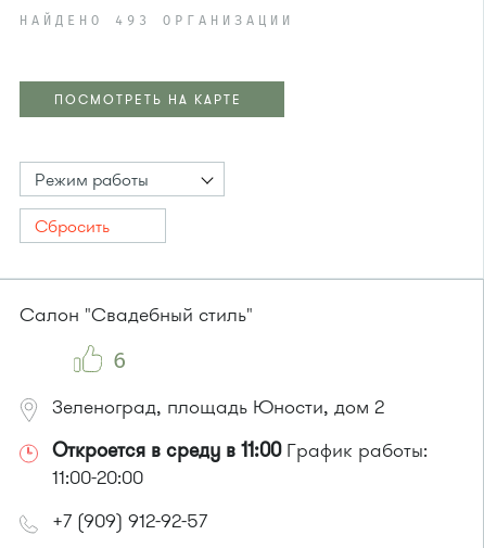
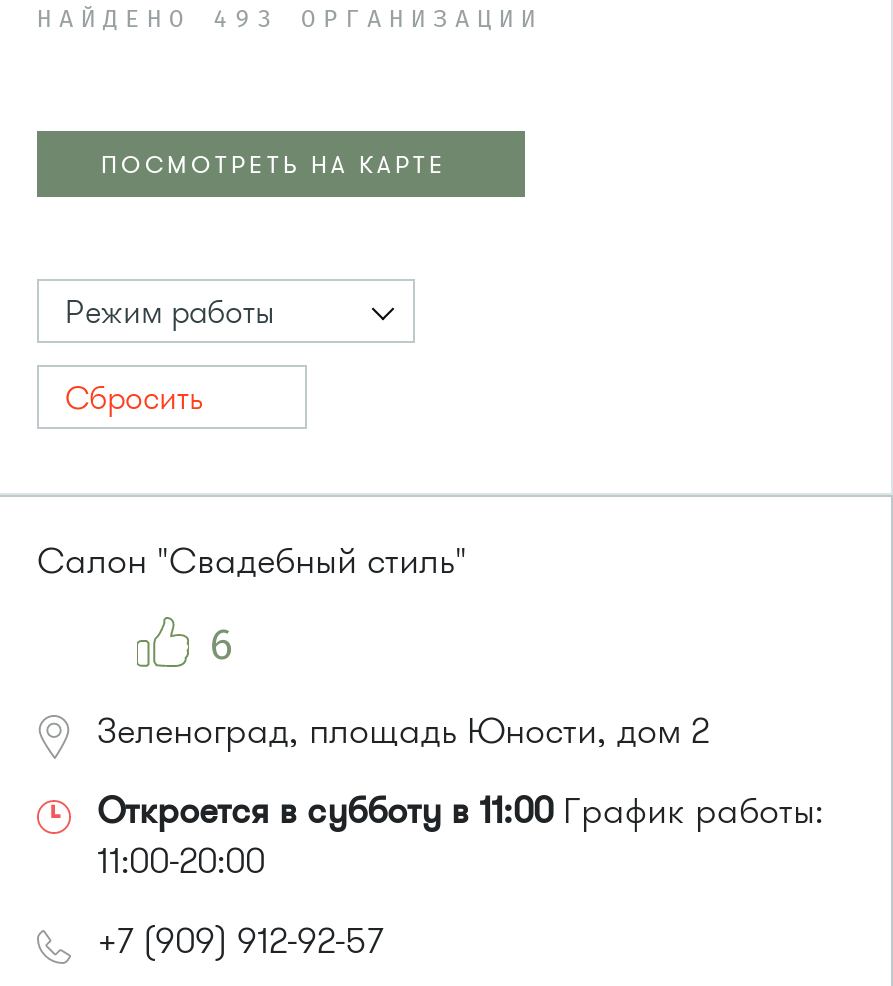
- Откроется в среду в 11:00 График работы:
+ Откроется в субботу в 11:00 График работы:
